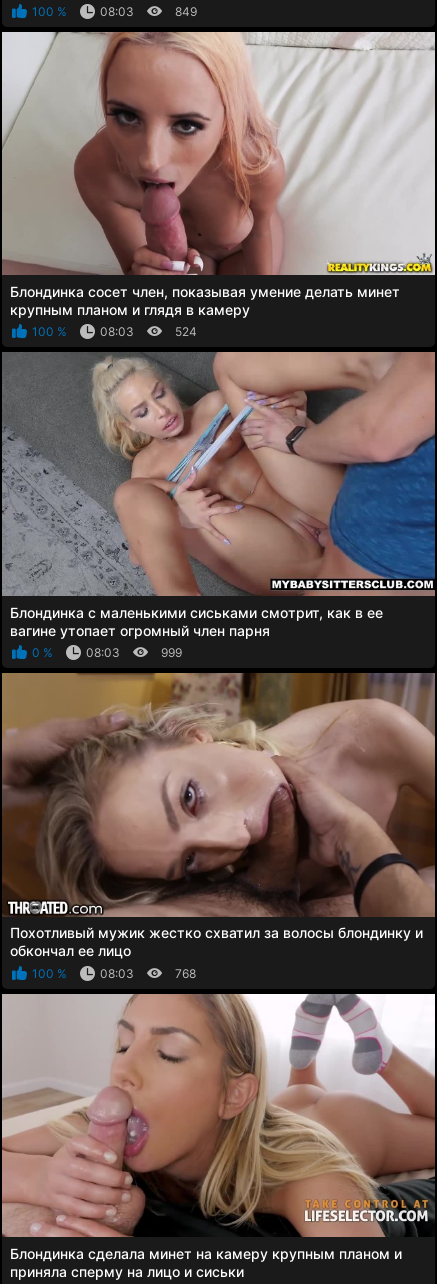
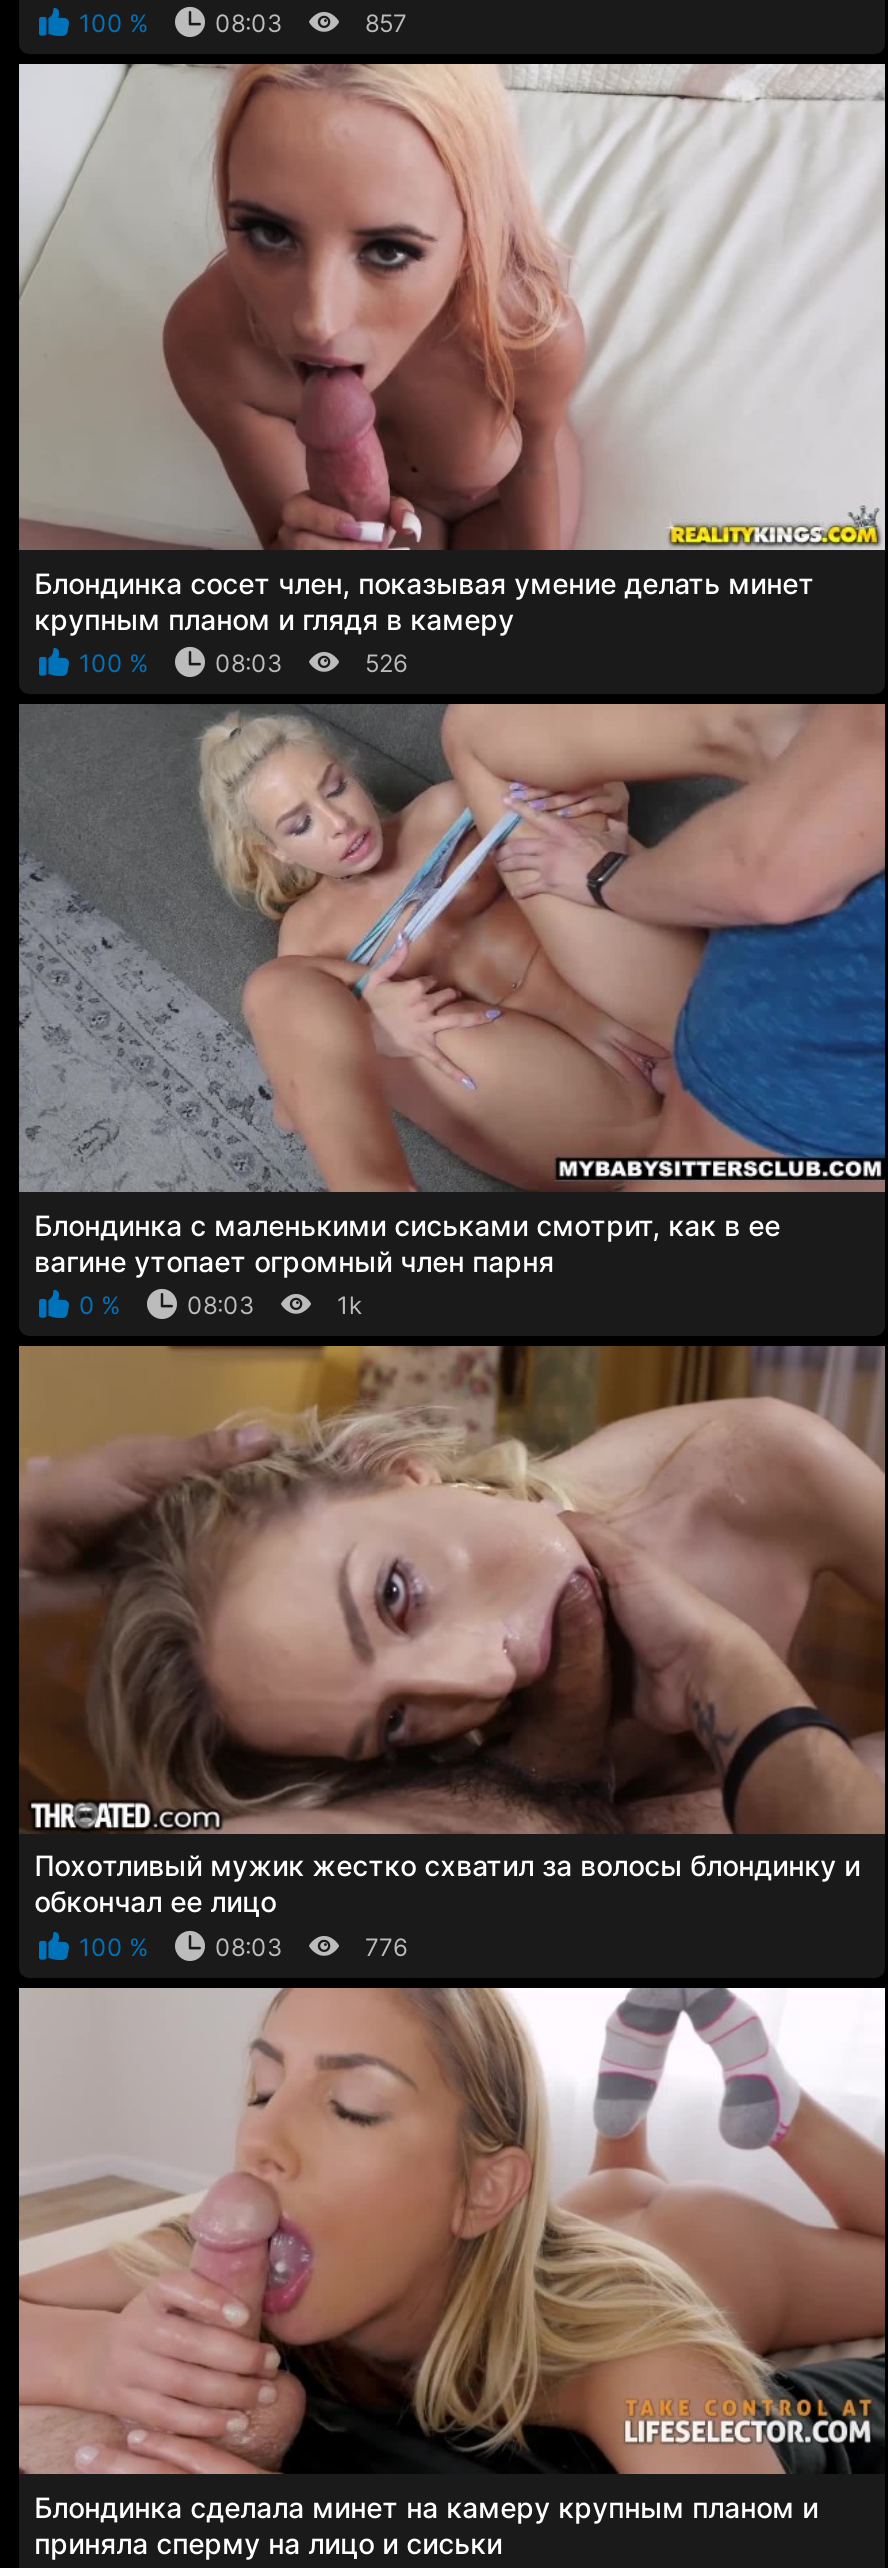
- 849
+ 857

- 524
+ 526

- 999
+ 1k

- 768
+ 776
